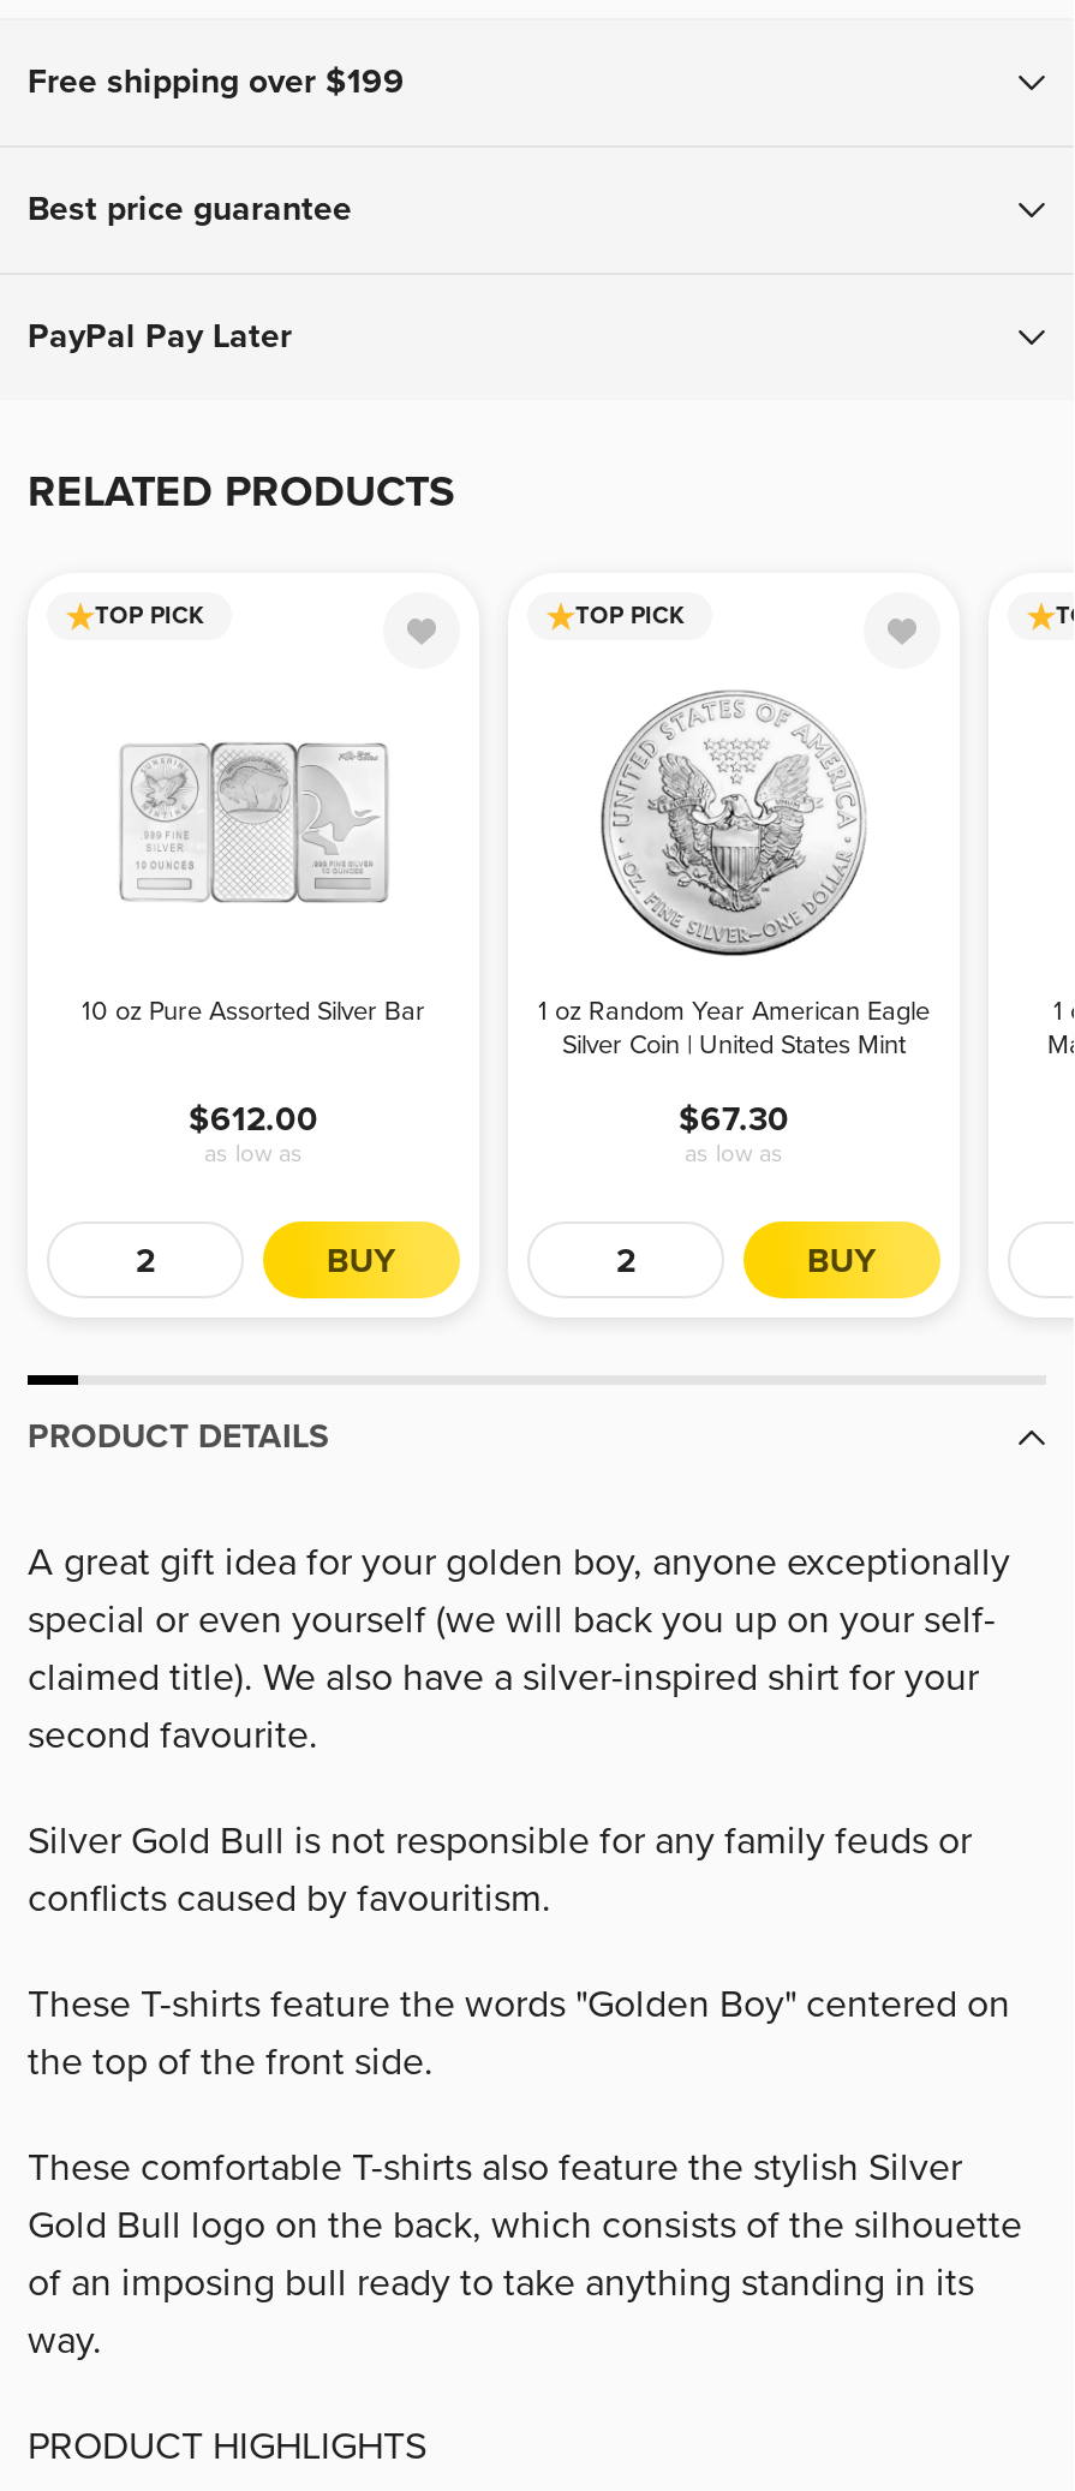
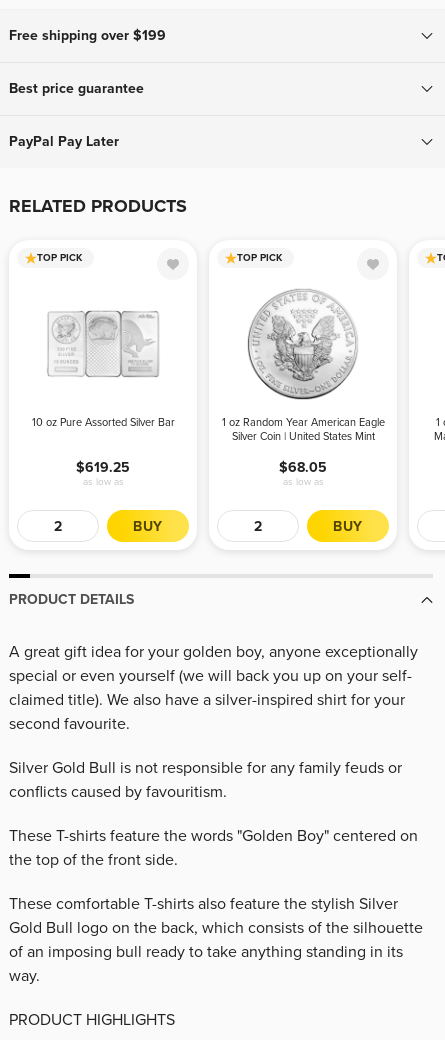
- $612.00
+ $619.25

- $67.30
+ $68.05
